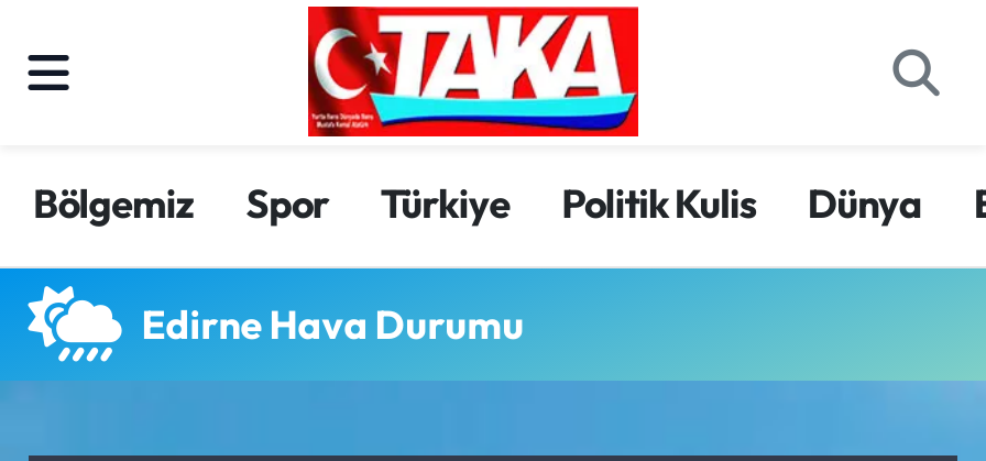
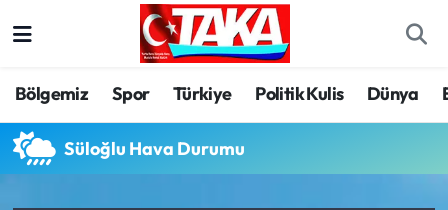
- Edirne Hava Durumu
+ Süloğlu Hava Durumu
